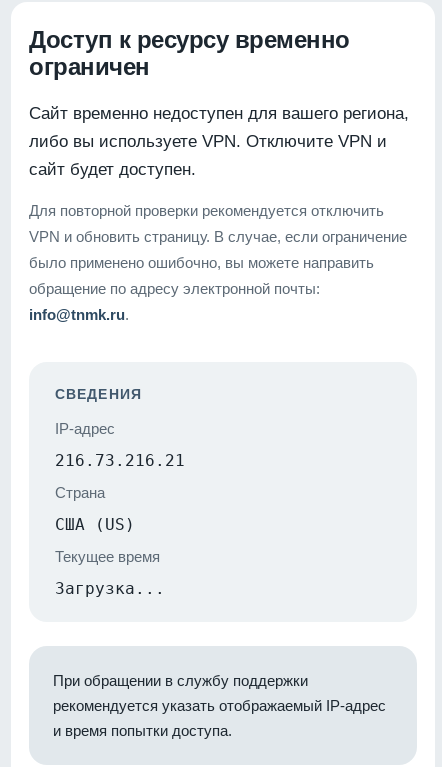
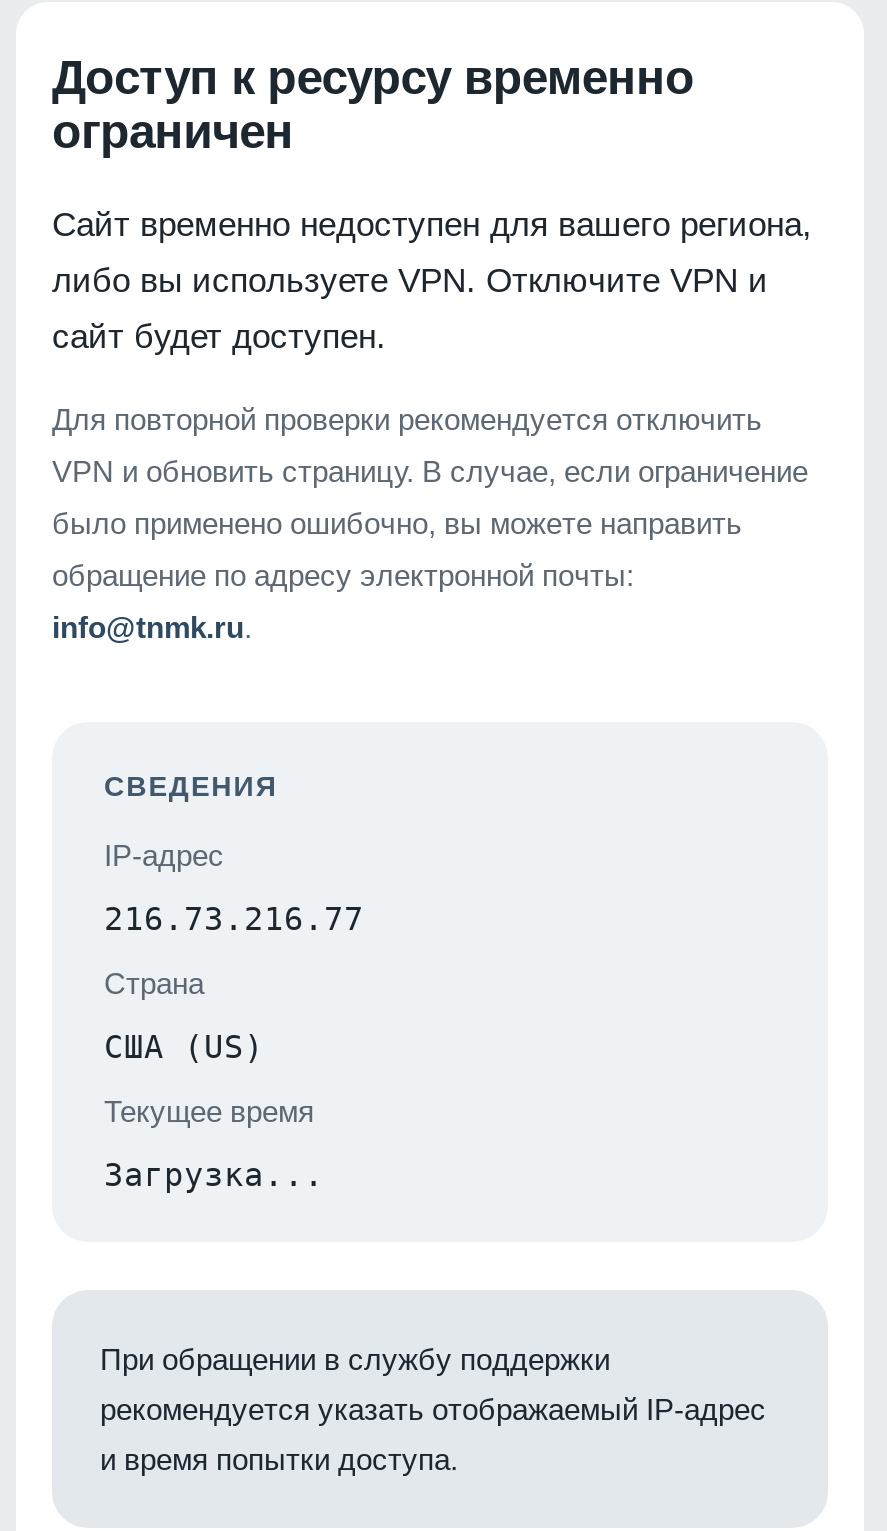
- 216.73.216.21
+ 216.73.216.77
